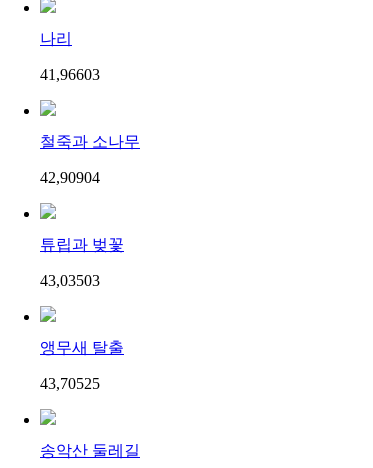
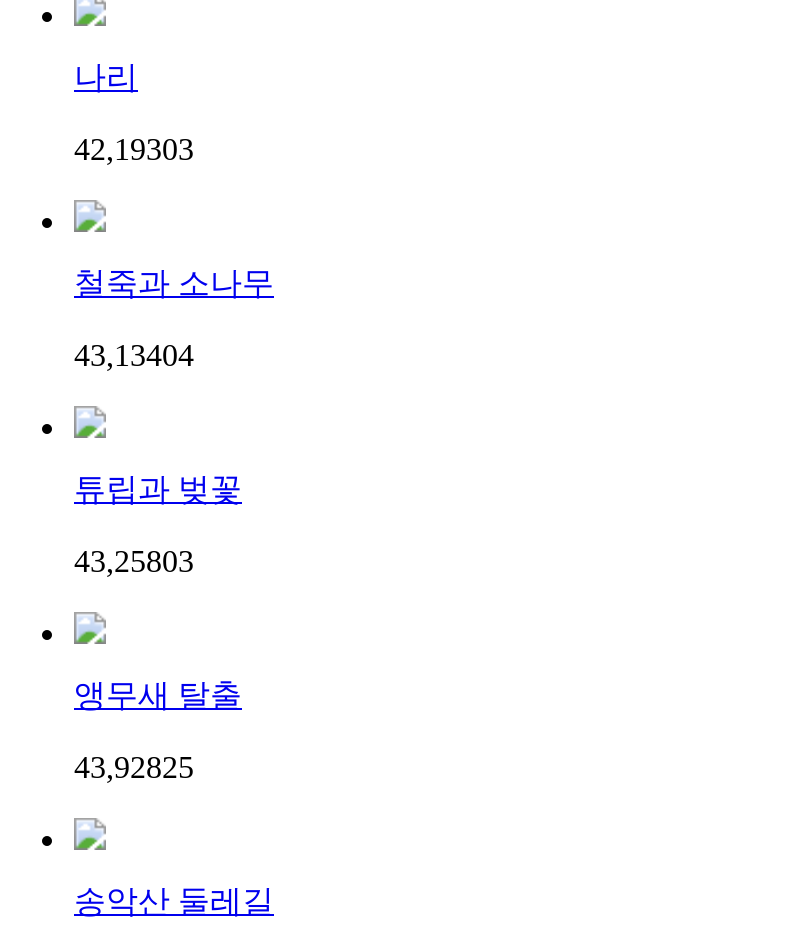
- 41,96603
+ 42,19303

- 42,90904
+ 43,13404

- 43,03503
+ 43,25803

- 43,70525
+ 43,92825
